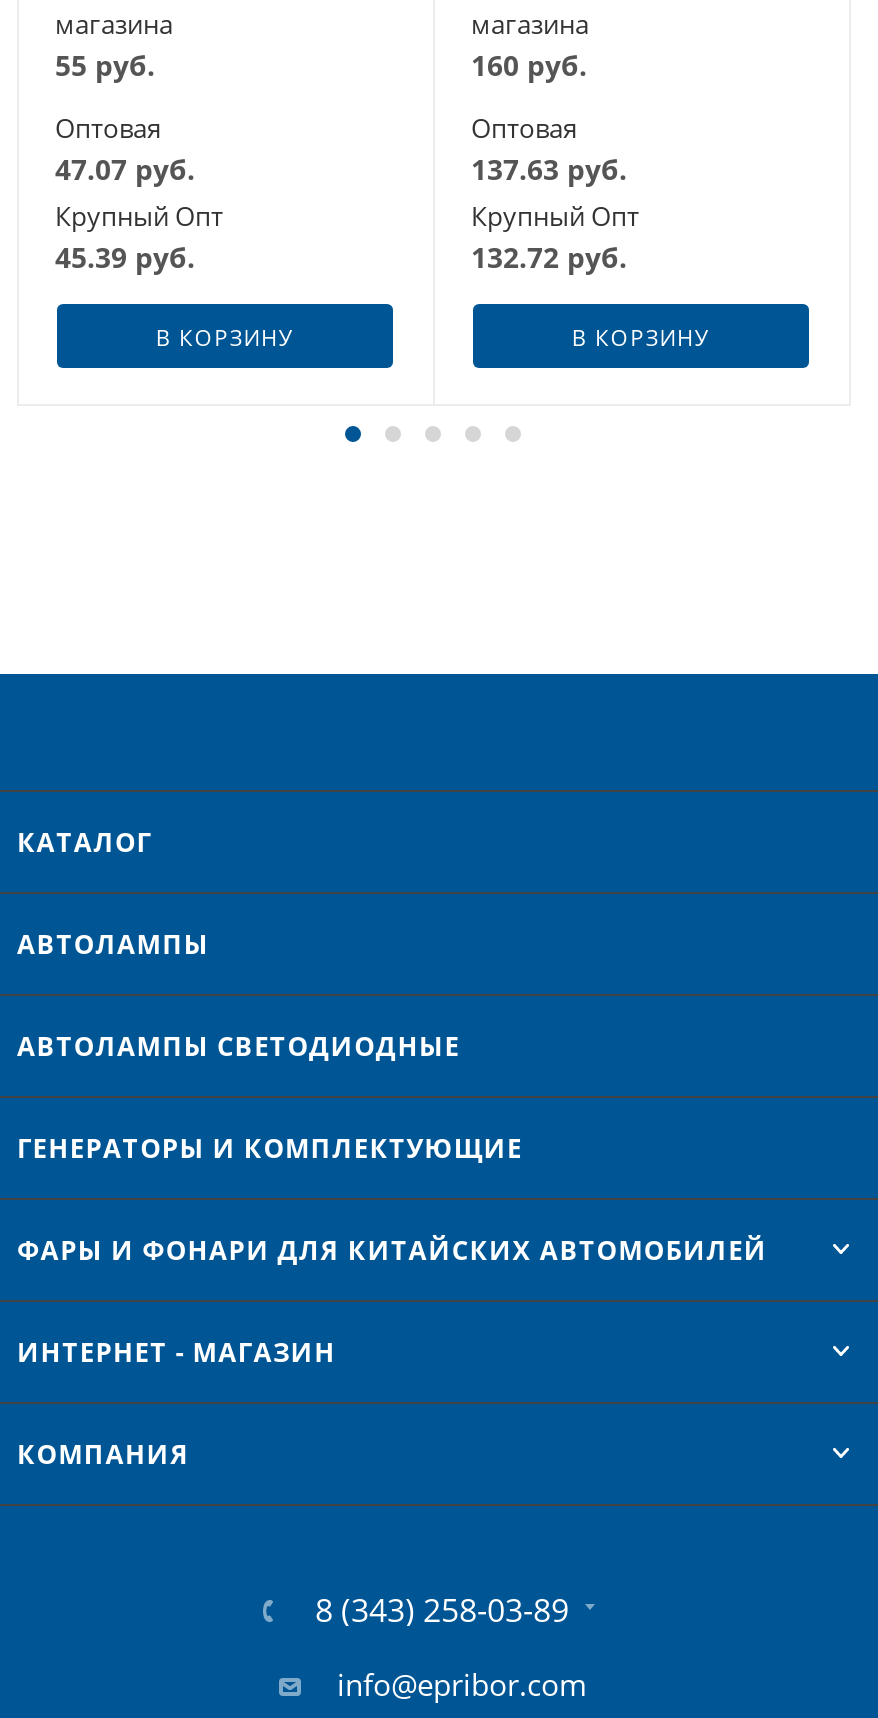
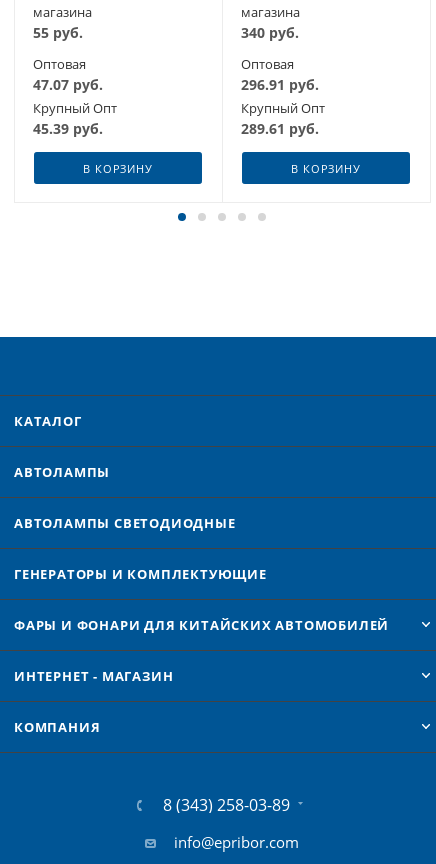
- 160 руб.
+ 340 руб.

- 137.63 руб.
+ 296.91 руб.

- 132.72 руб.
+ 289.61 руб.
